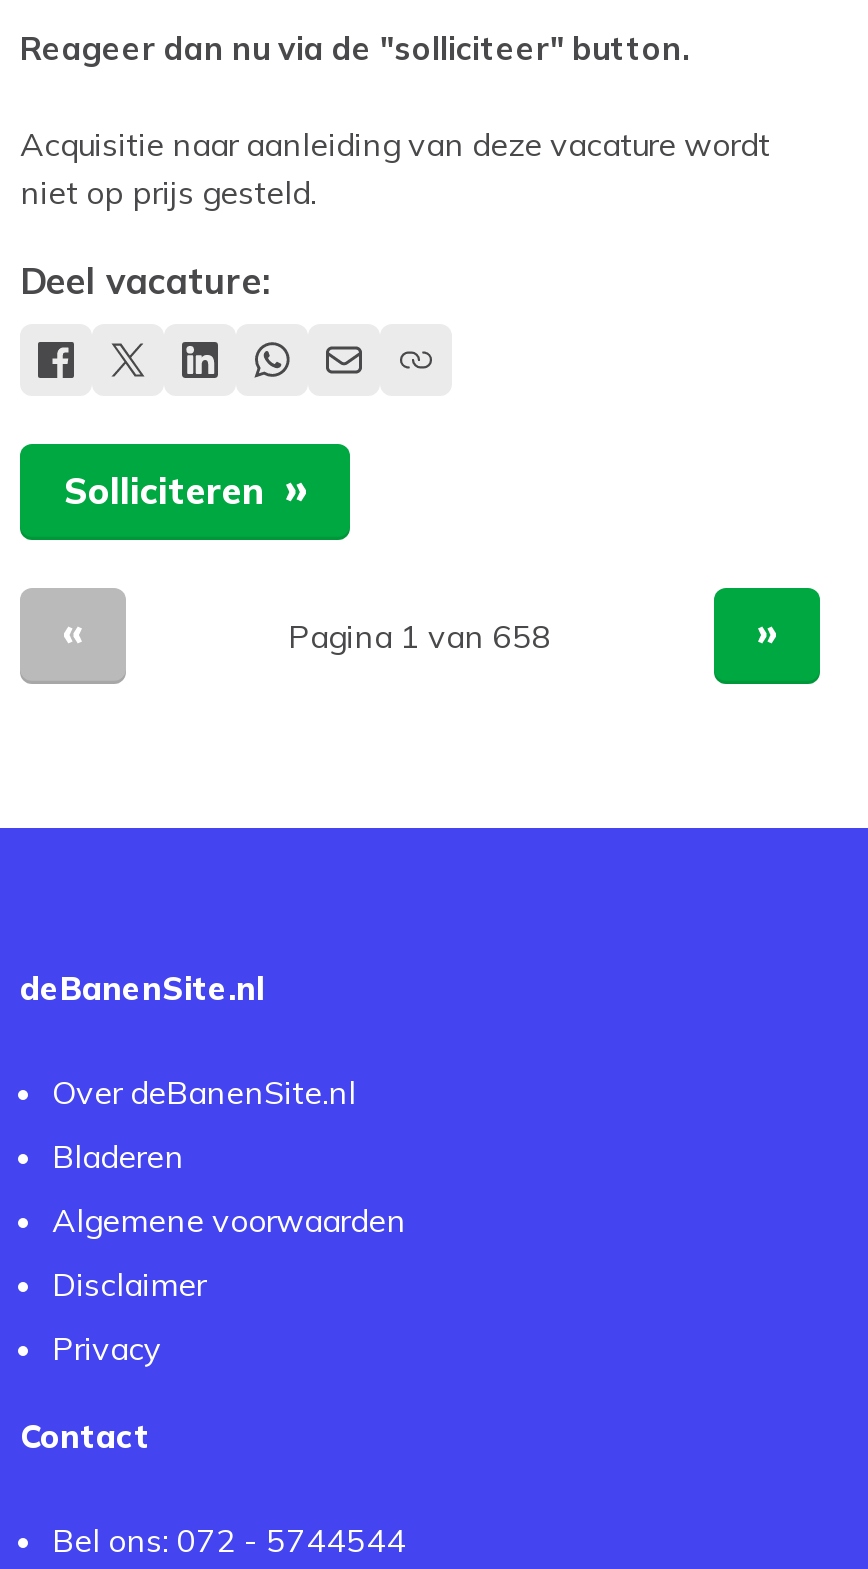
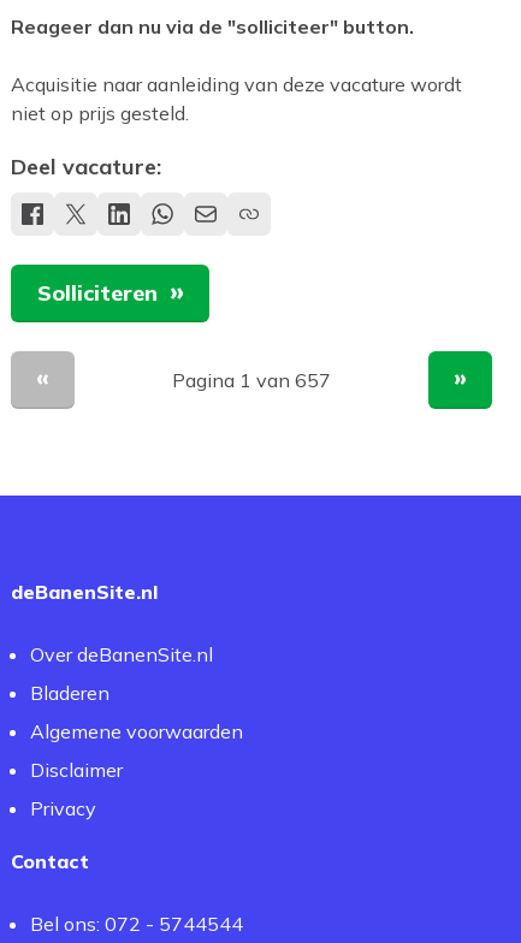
- Pagina 1 van 658
+ Pagina 1 van 657
